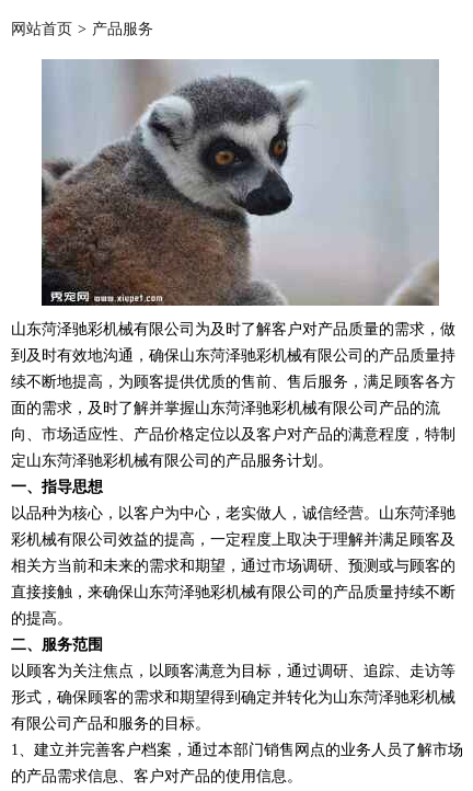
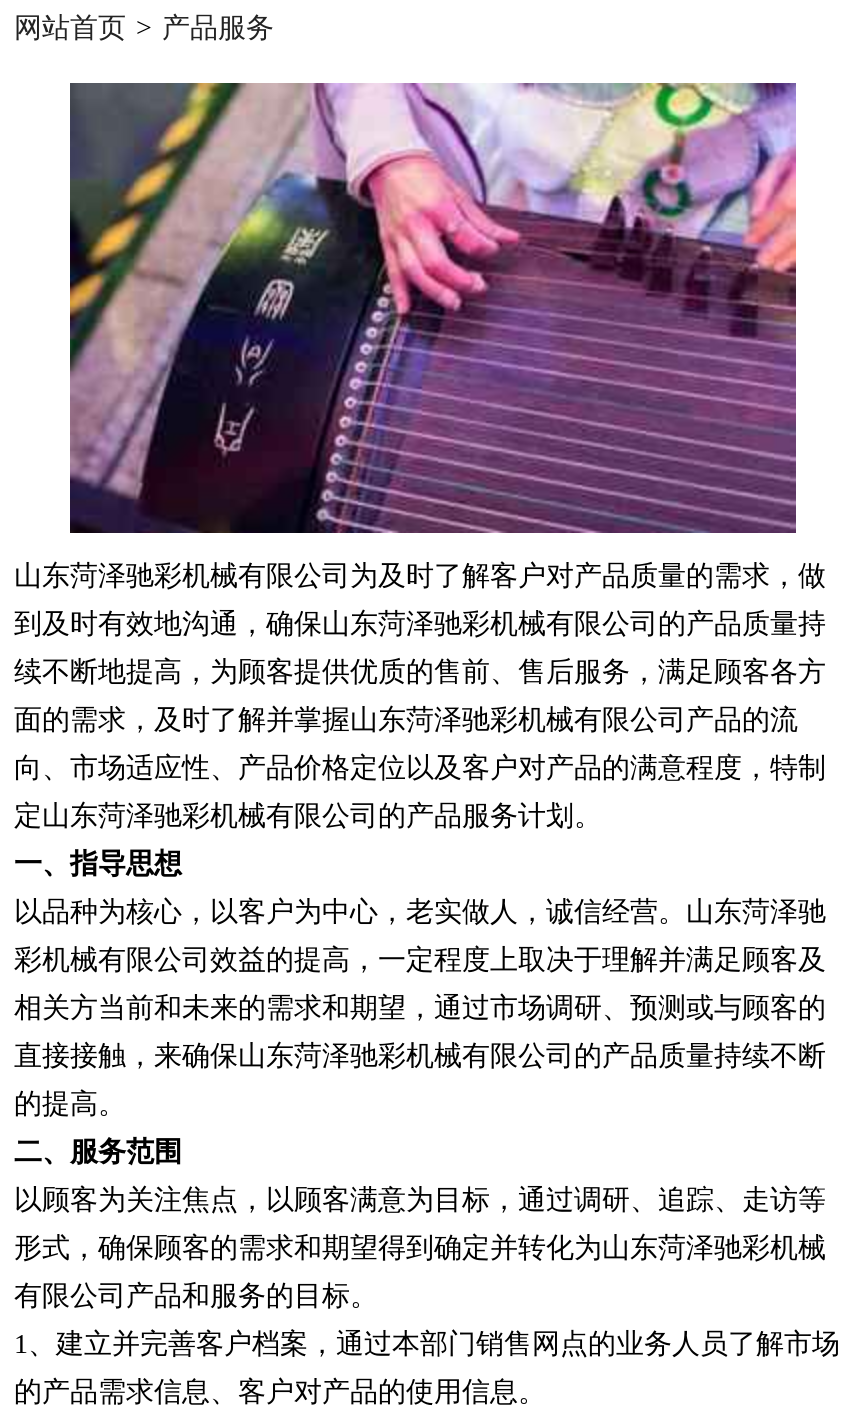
- [image]
+ [image]
